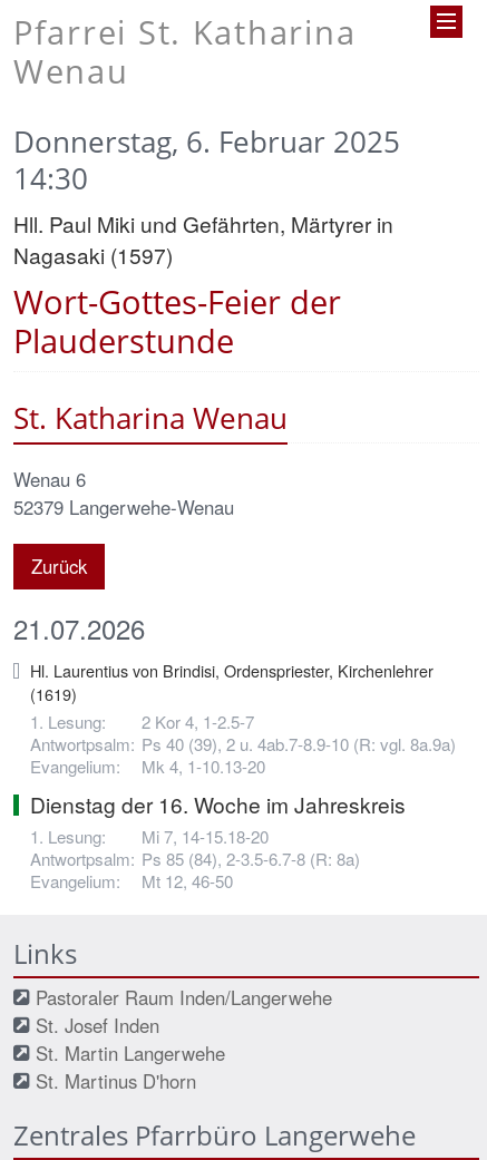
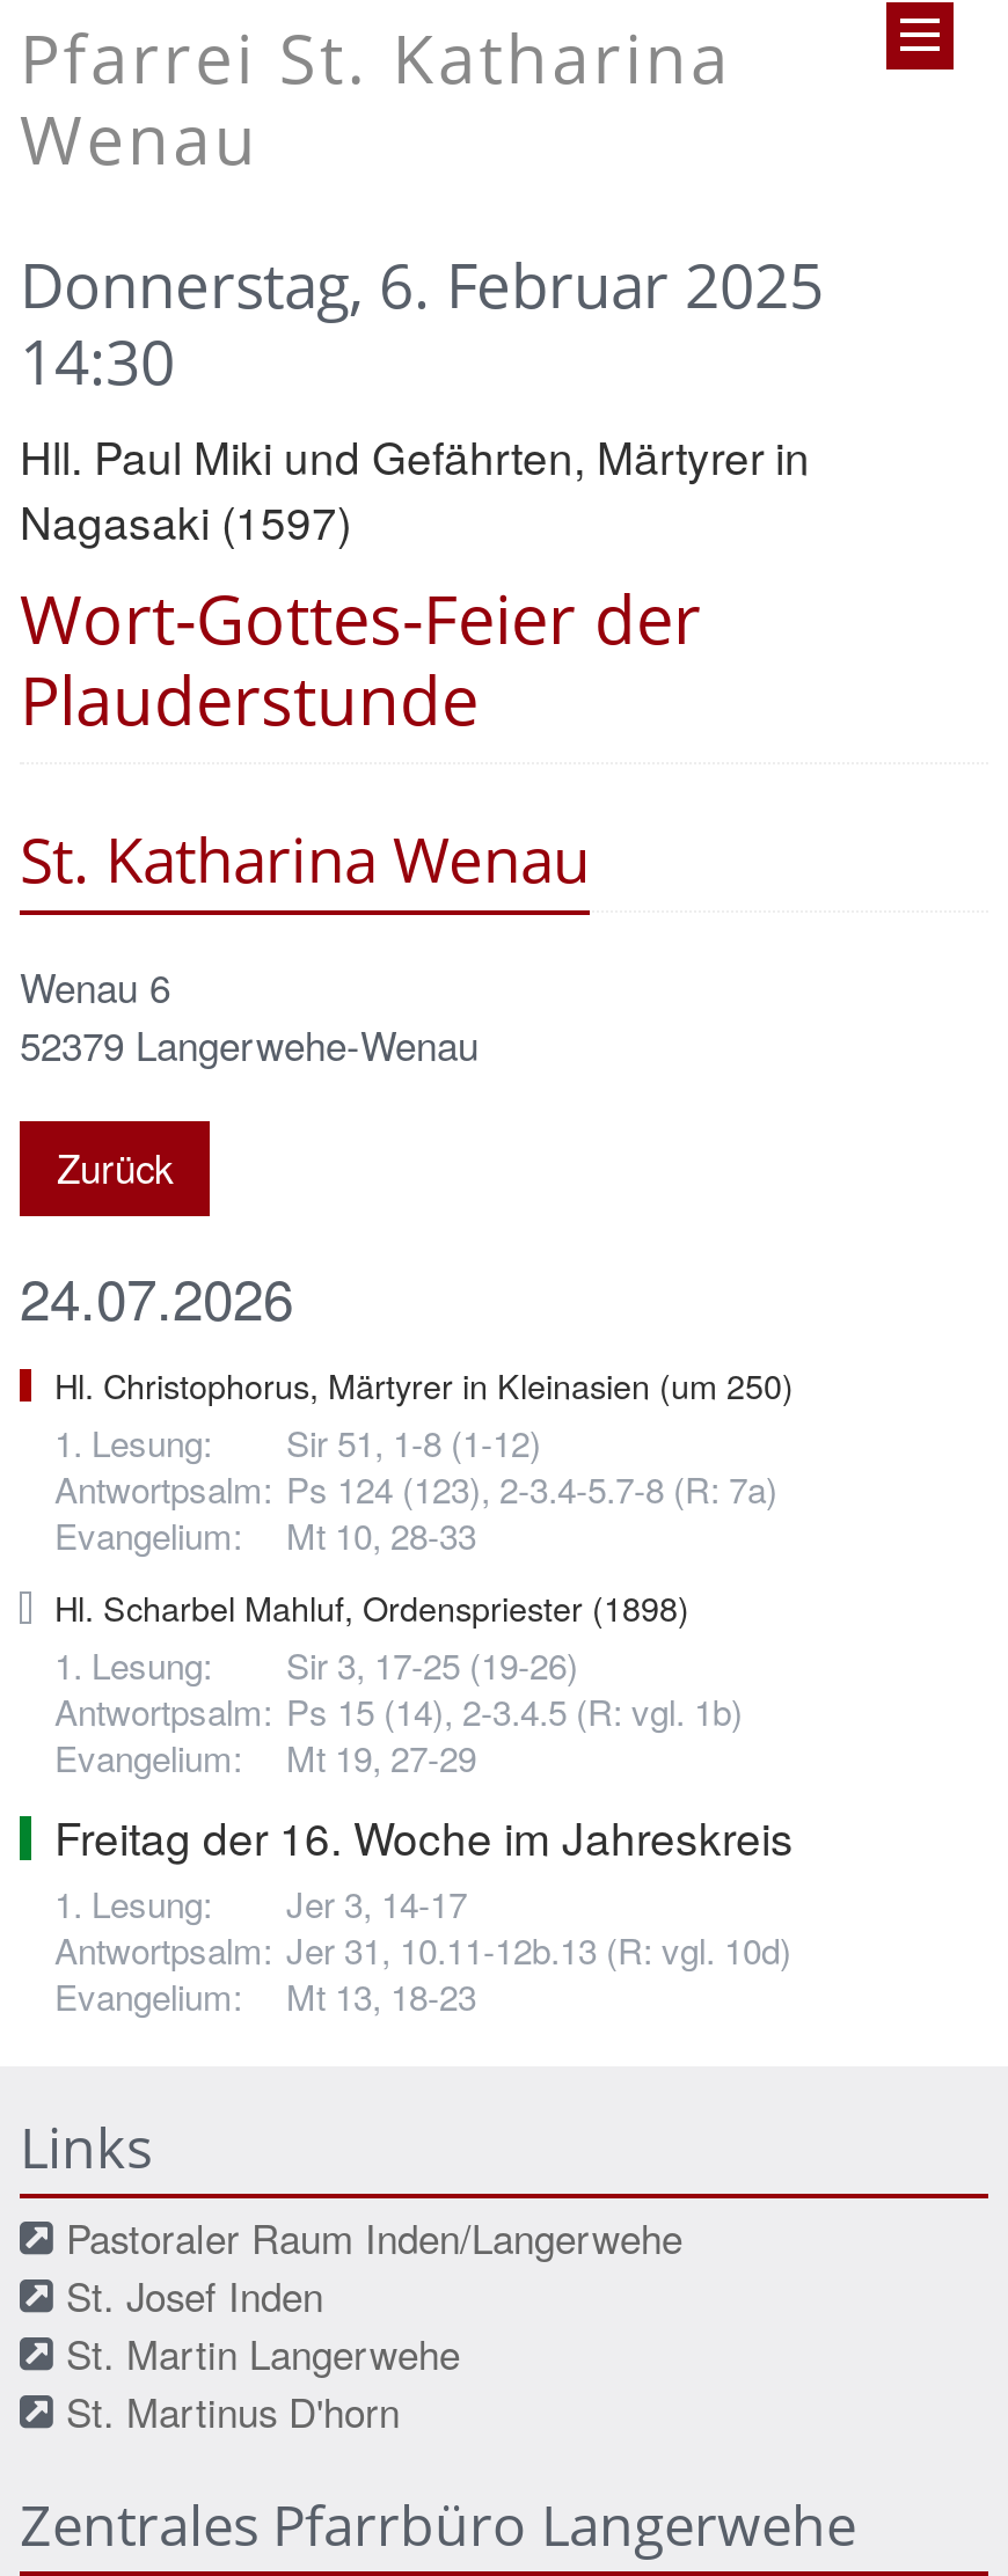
- 21.07.2026
- Hl. Laurentius von Brindisi, Ordenspriester, Kirchenlehrer
- (1619)
- 2 Kor 4, 1-2.5-7
- Ps 40 (39), 2 u. 4ab.7-8.9-10 (R: vgl. 8a.9a)
- Mk 4, 1-10.13-20
- Dienstag der 16. Woche im Jahreskreis
- Mi 7, 14-15.18-20
- Ps 85 (84), 2-3.5-6.7-8 (R: 8a)
- Mt 12, 46-50
+ 24.07.2026
+ Hl. Christophorus, Märtyrer in Kleinasien (um 250)
+ Sir 51, 1-8 (1-12)
+ Ps 124 (123), 2-3.4-5.7-8 (R: 7a)
+ Mt 10, 28-33
+ Hl. Scharbel Mahluf, Ordenspriester (1898)
+ Sir 3, 17-25 (19-26)
+ Ps 15 (14), 2-3.4.5 (R: vgl. 1b)
+ Mt 19, 27-29
+ Freitag der 16. Woche im Jahreskreis
+ Jer 3, 14-17
+ Jer 31, 10.11-12b.13 (R: vgl. 10d)
+ Mt 13, 18-23
